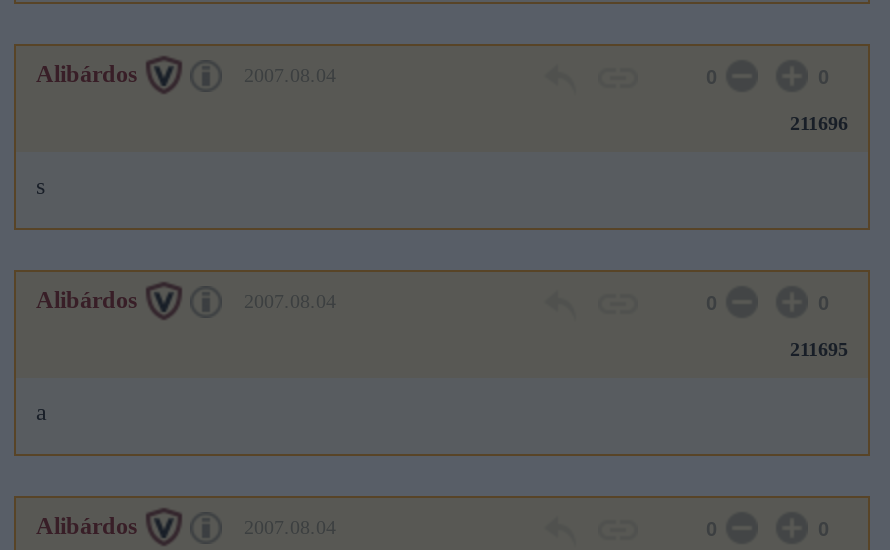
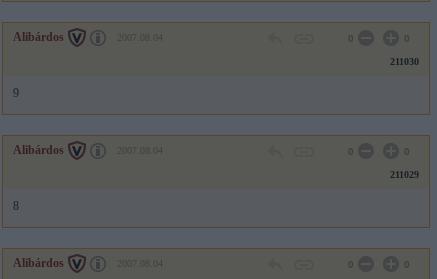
- 211696
+ 211030

- s
+ 9

- 211695
+ 211029

- a
+ 8
